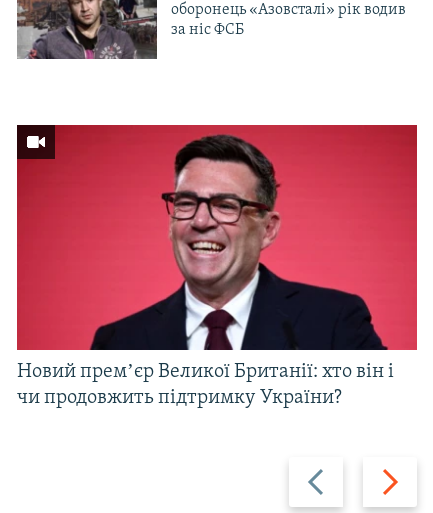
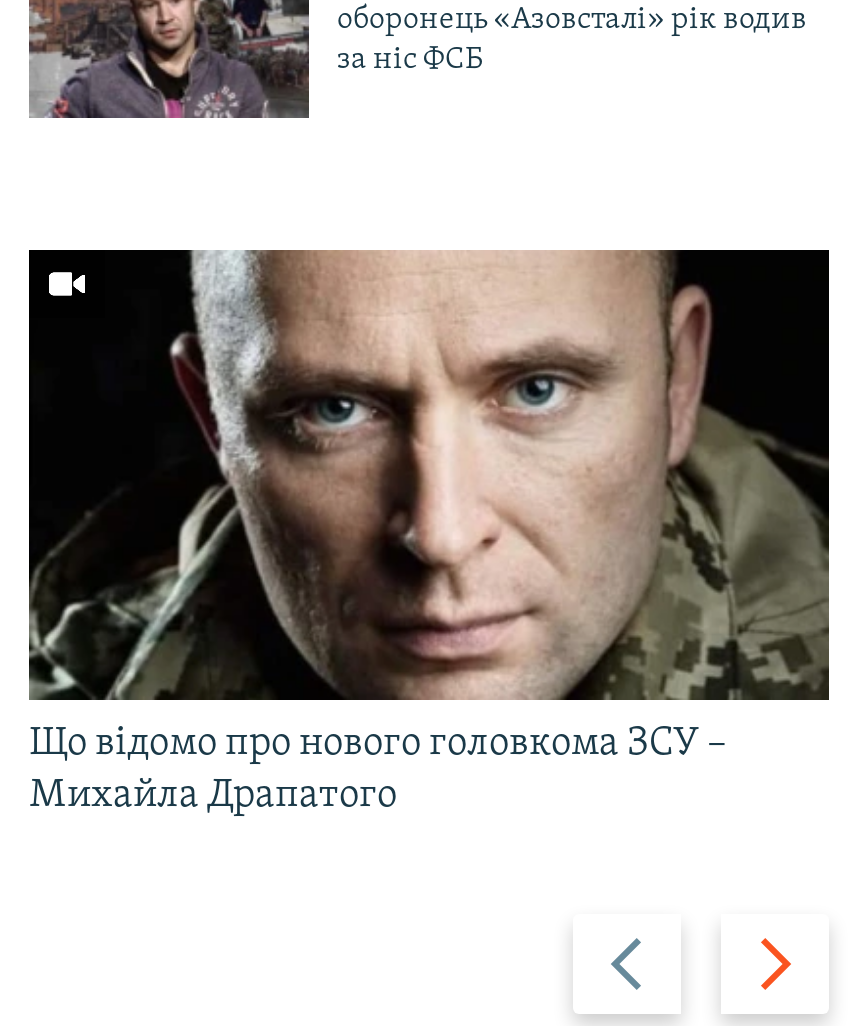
- [image]
- Новий премʼєр Великої Британії: хто він і
- чи продовжить підтримку України?
+ [image]
+ Що відомо про нового головкома ЗСУ –
+ Михайла Драпатого
